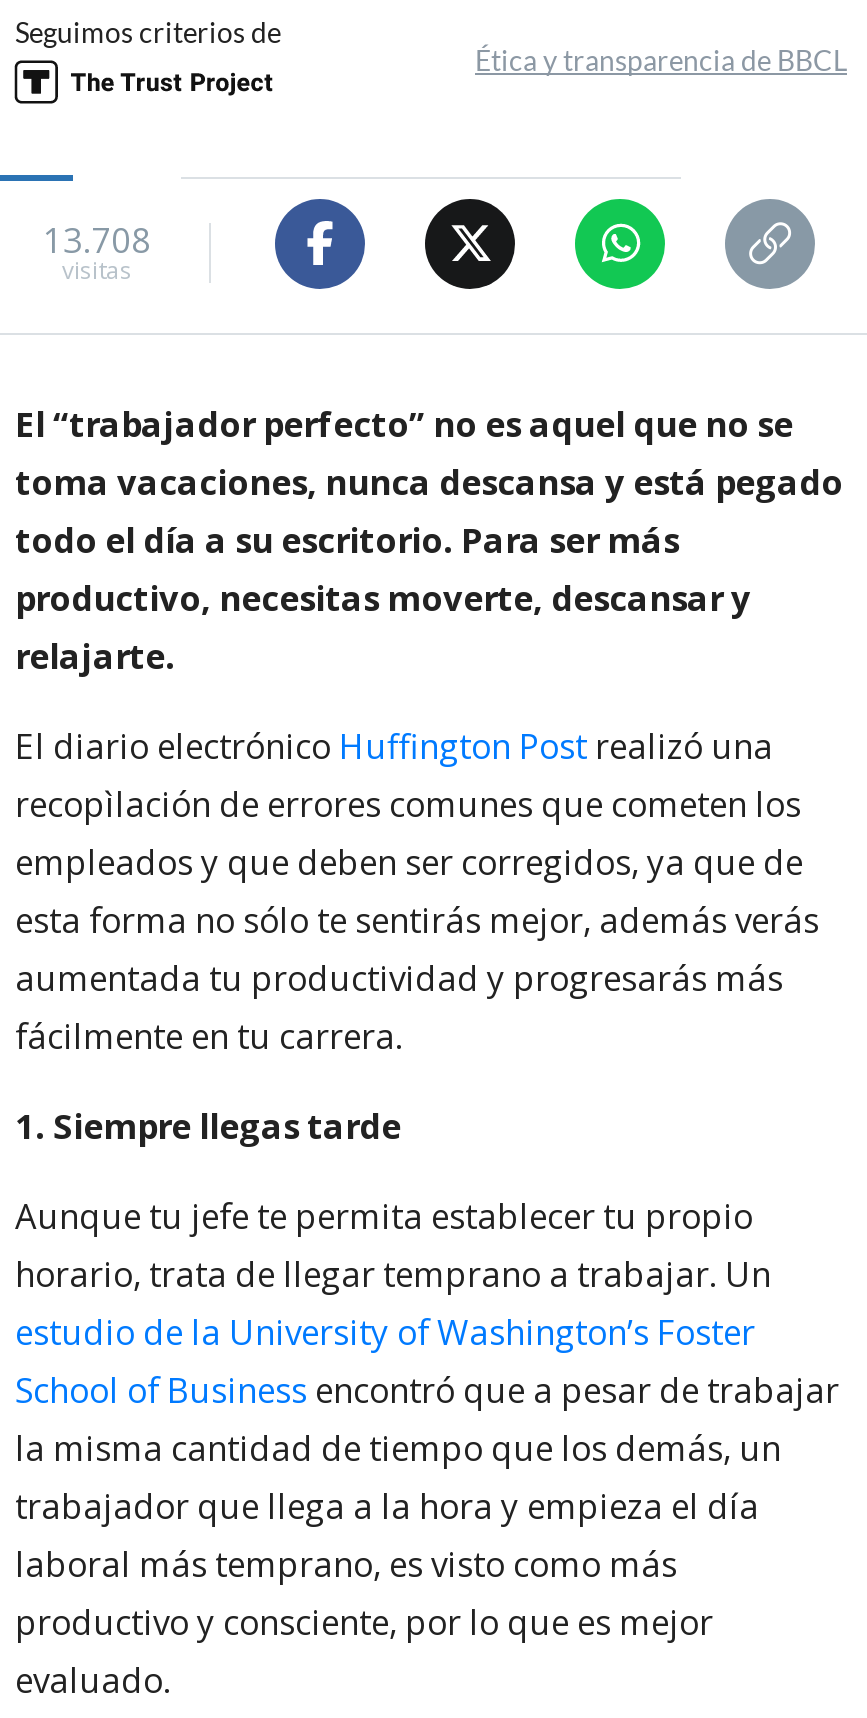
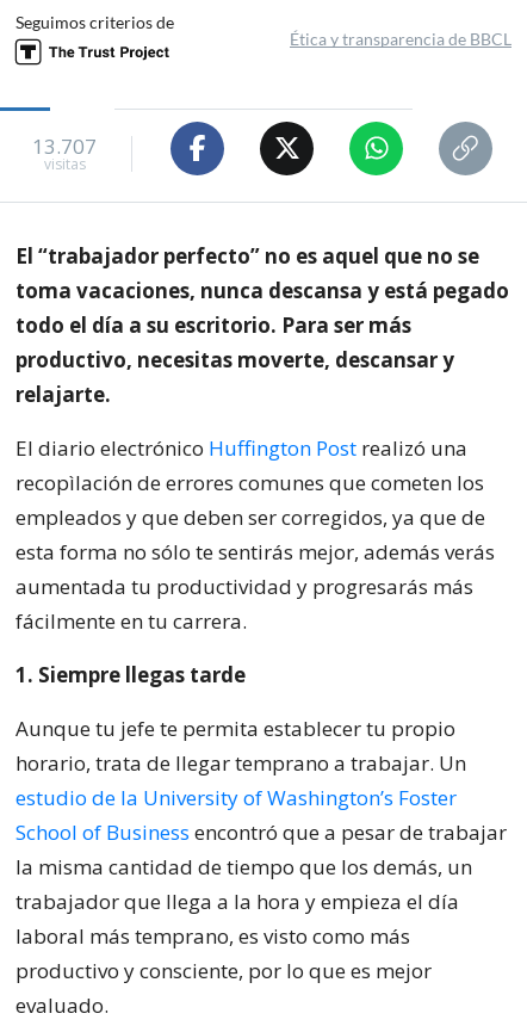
- 13.708
+ 13.707
